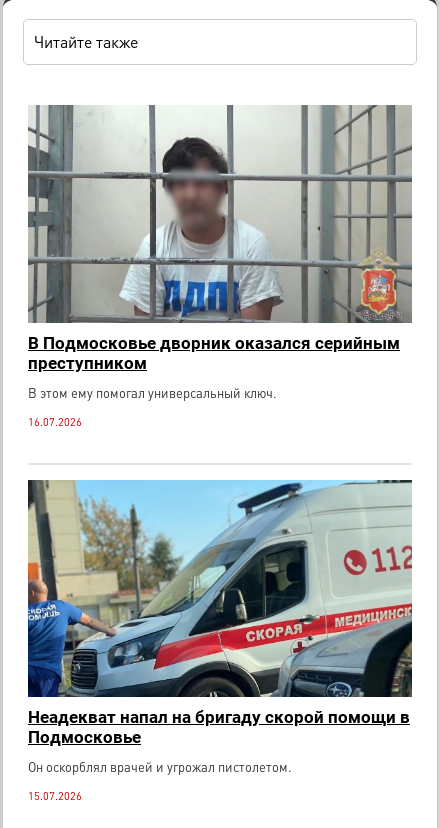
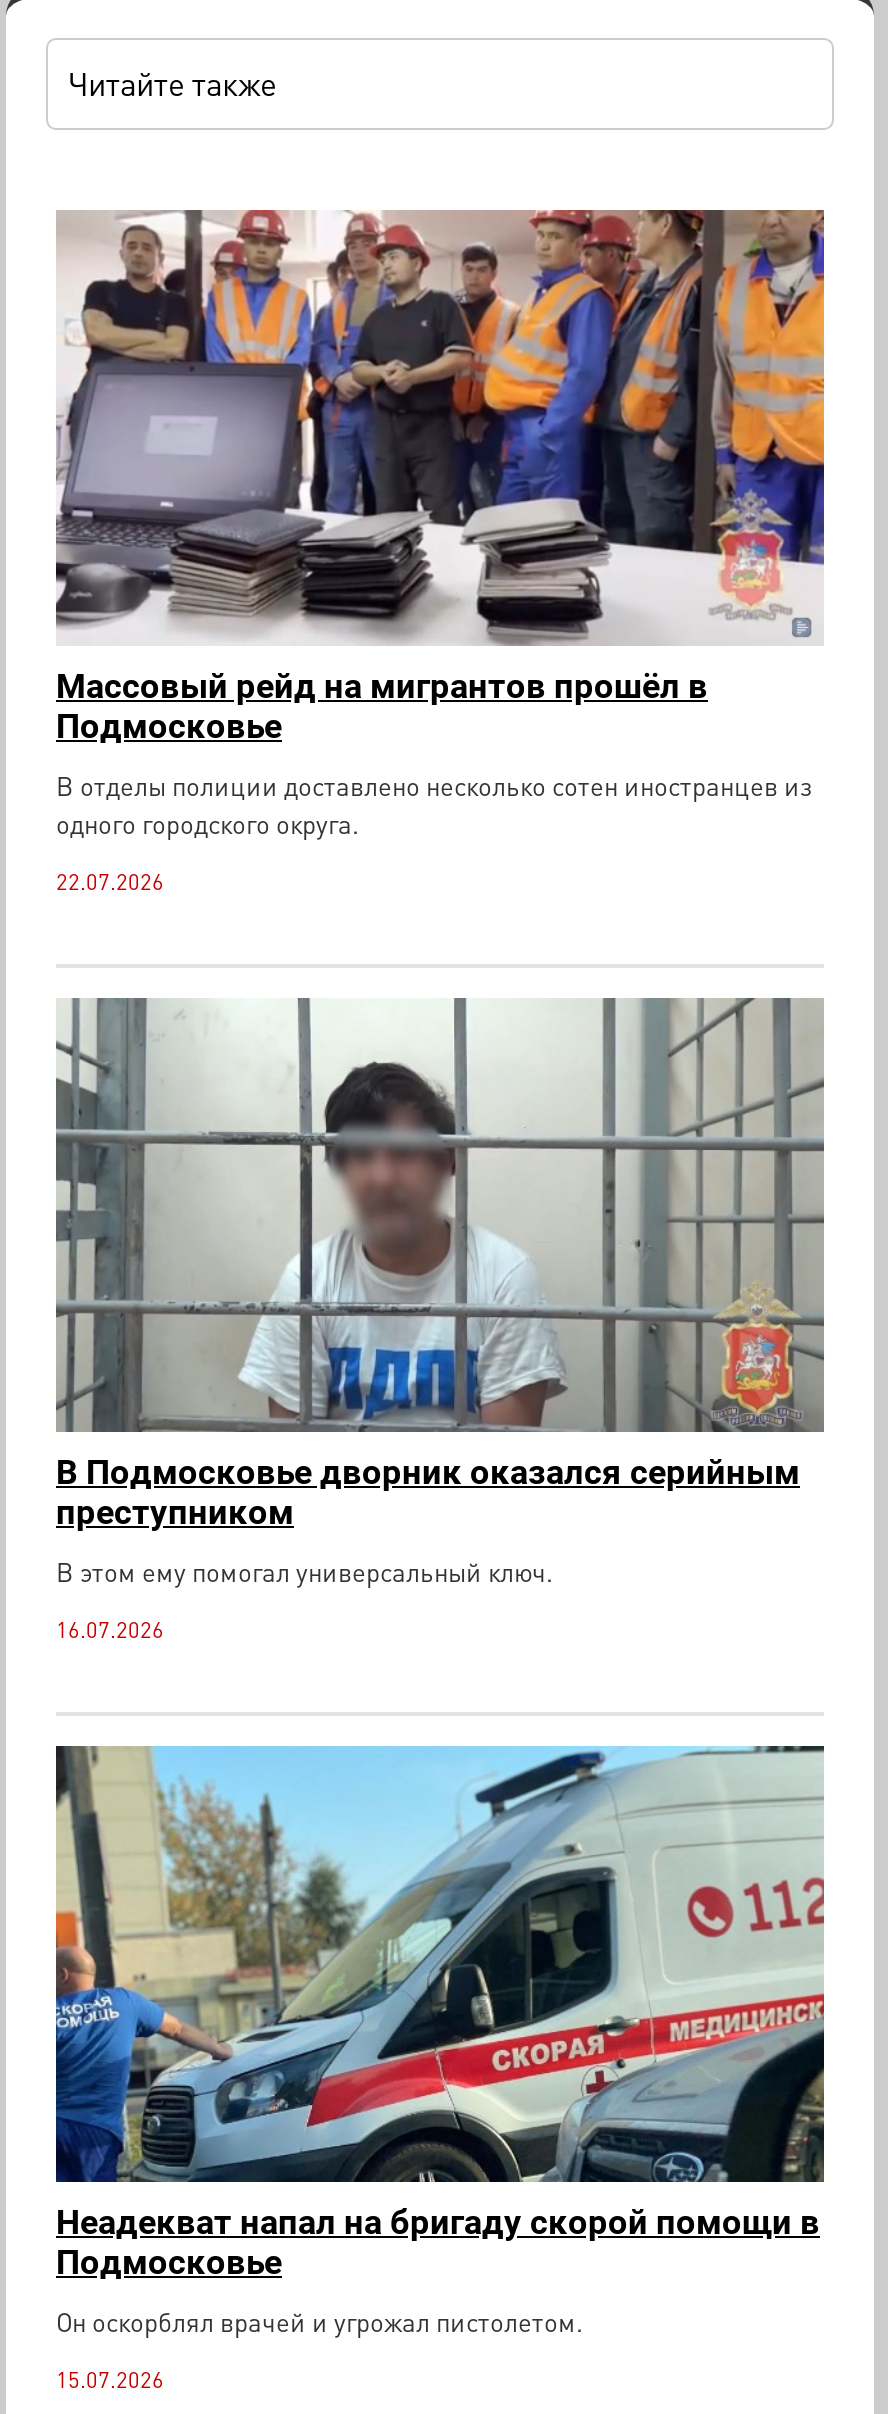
+ [image]
+ Массовый рейд на мигрантов прошёл в
+ Подмосковье
+ В отделы полиции доставлено несколько сотен иностранцев из
+ одного городского округа.
+ 22.07.2026
